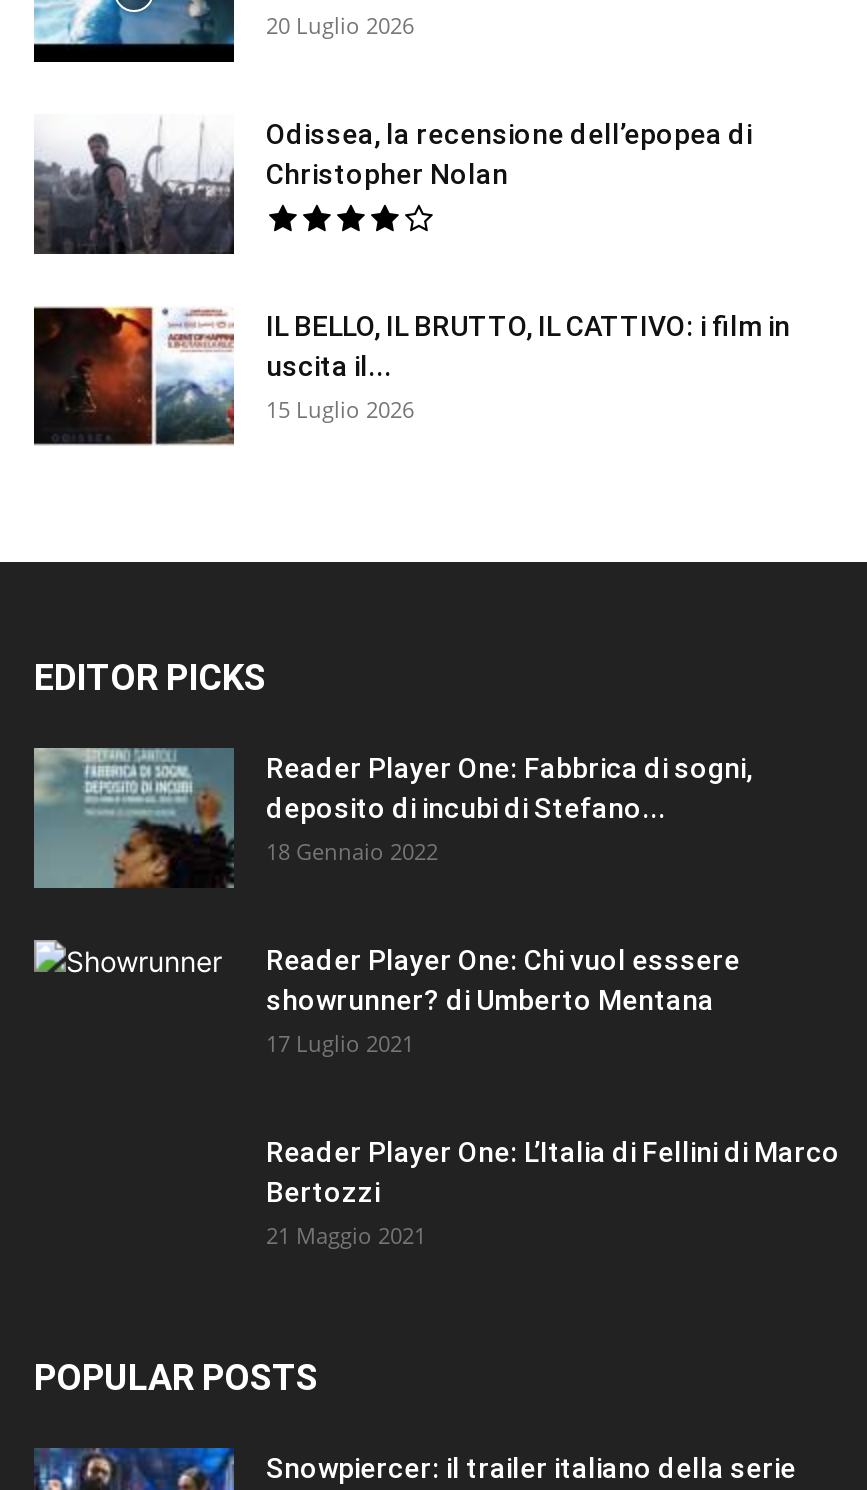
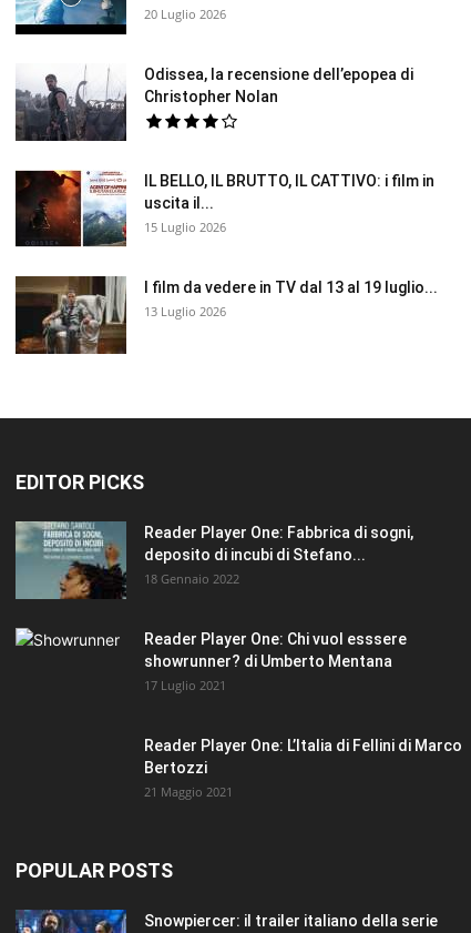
+ [image]
+ I film da vedere in TV dal 13 al 19 luglio...
+ 13 Luglio 2026
